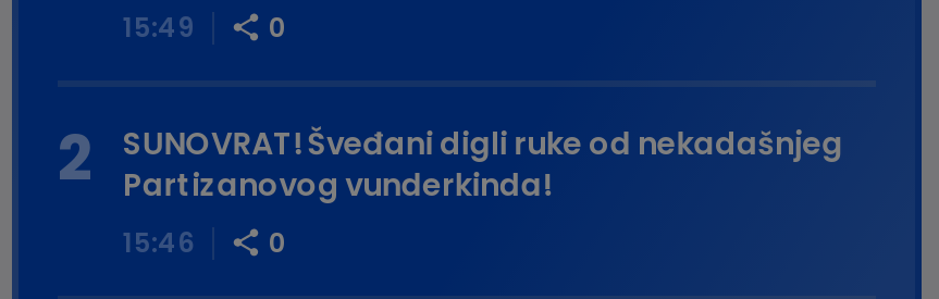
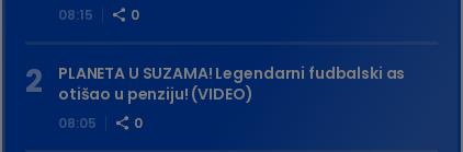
- 15:49 0
+ 08:15 0

- SUNOVRAT! Šveđani digli ruke od nekadašnjeg
- Partizanovog vunderkinda!
+ PLANETA U SUZAMA! Legendarni fudbalski as
+ otišao u penziju! (VIDEO)

- 15:46 0
+ 08:05 0
